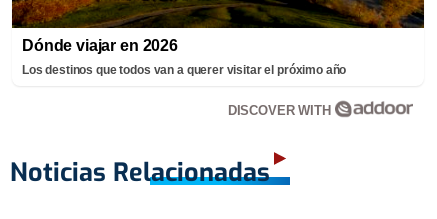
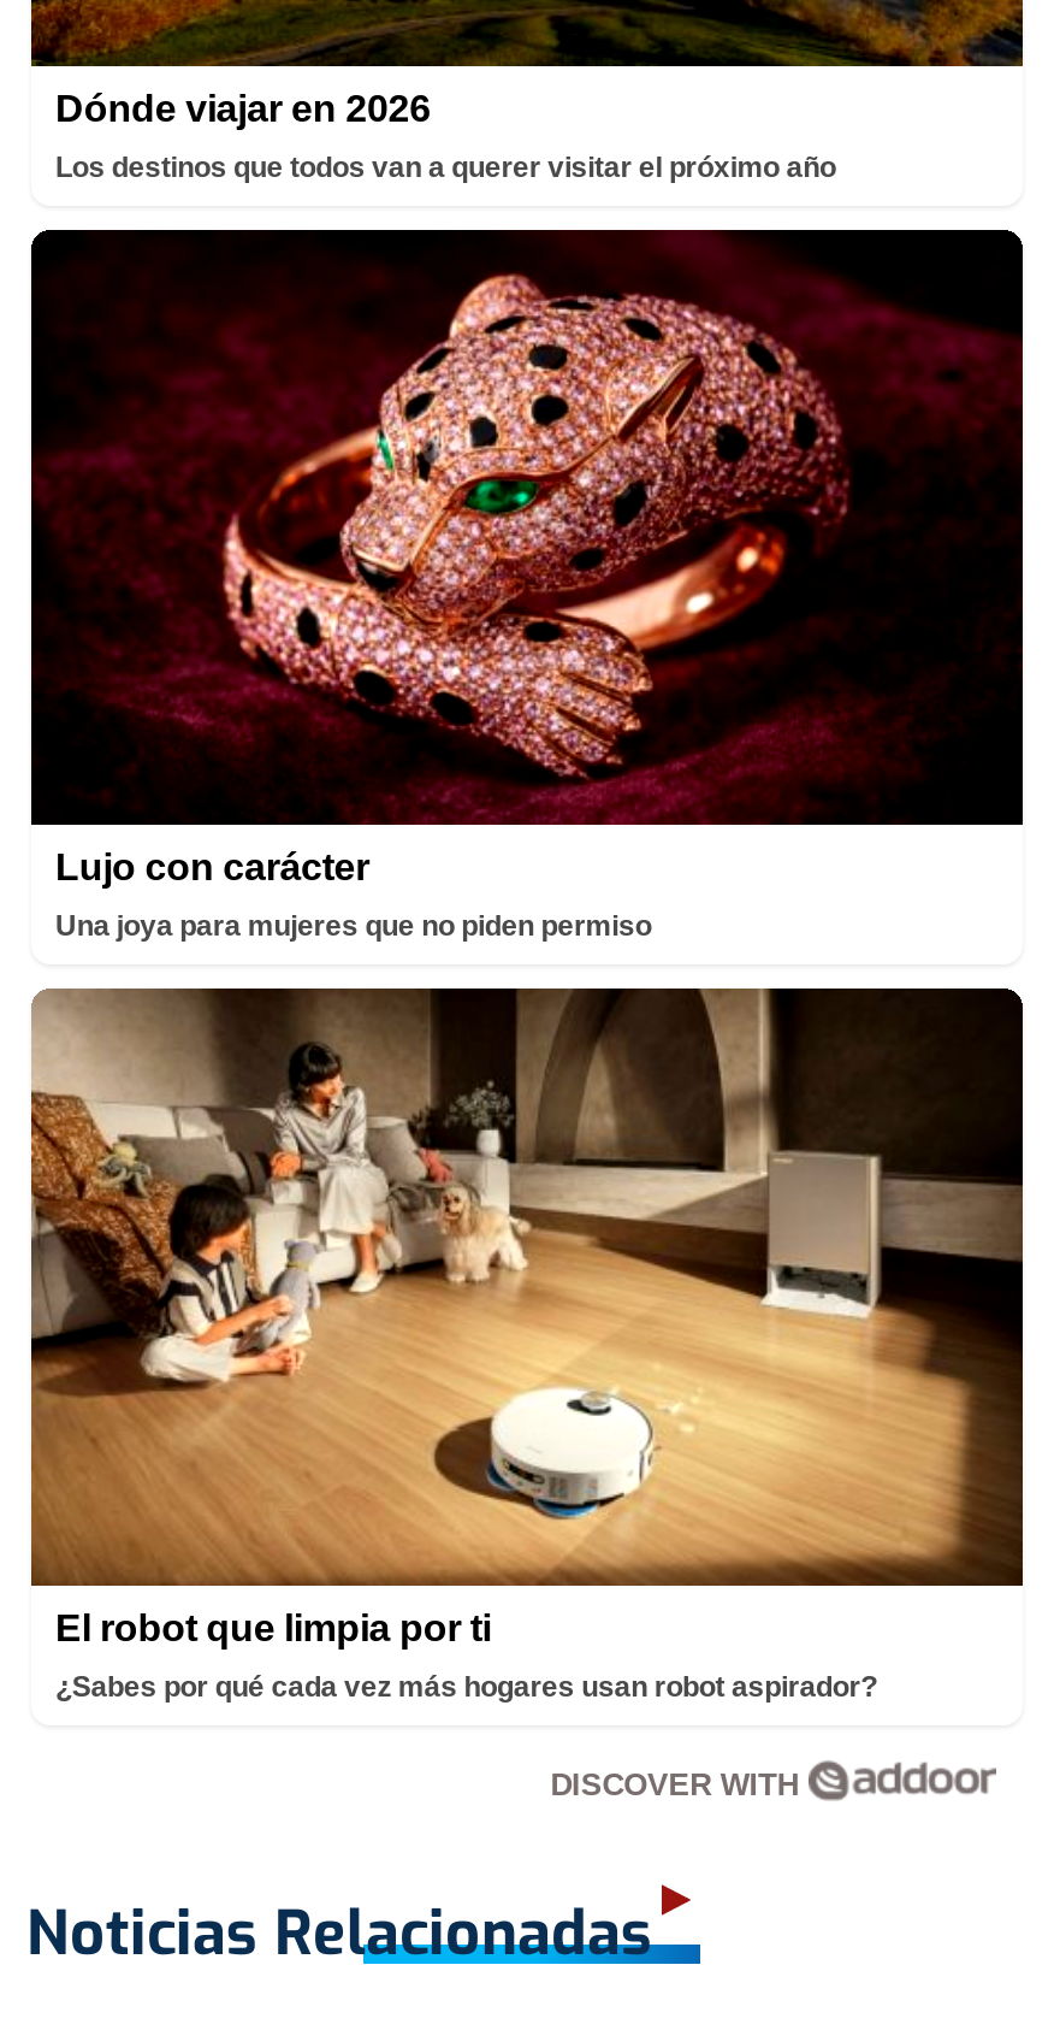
+ [image]
+ El robot que limpia por ti
+ ¿Sabes por qué cada vez más hogares usan robot aspirador?

+ [image]
+ Lujo con carácter
+ Una joya para mujeres que no piden permiso
